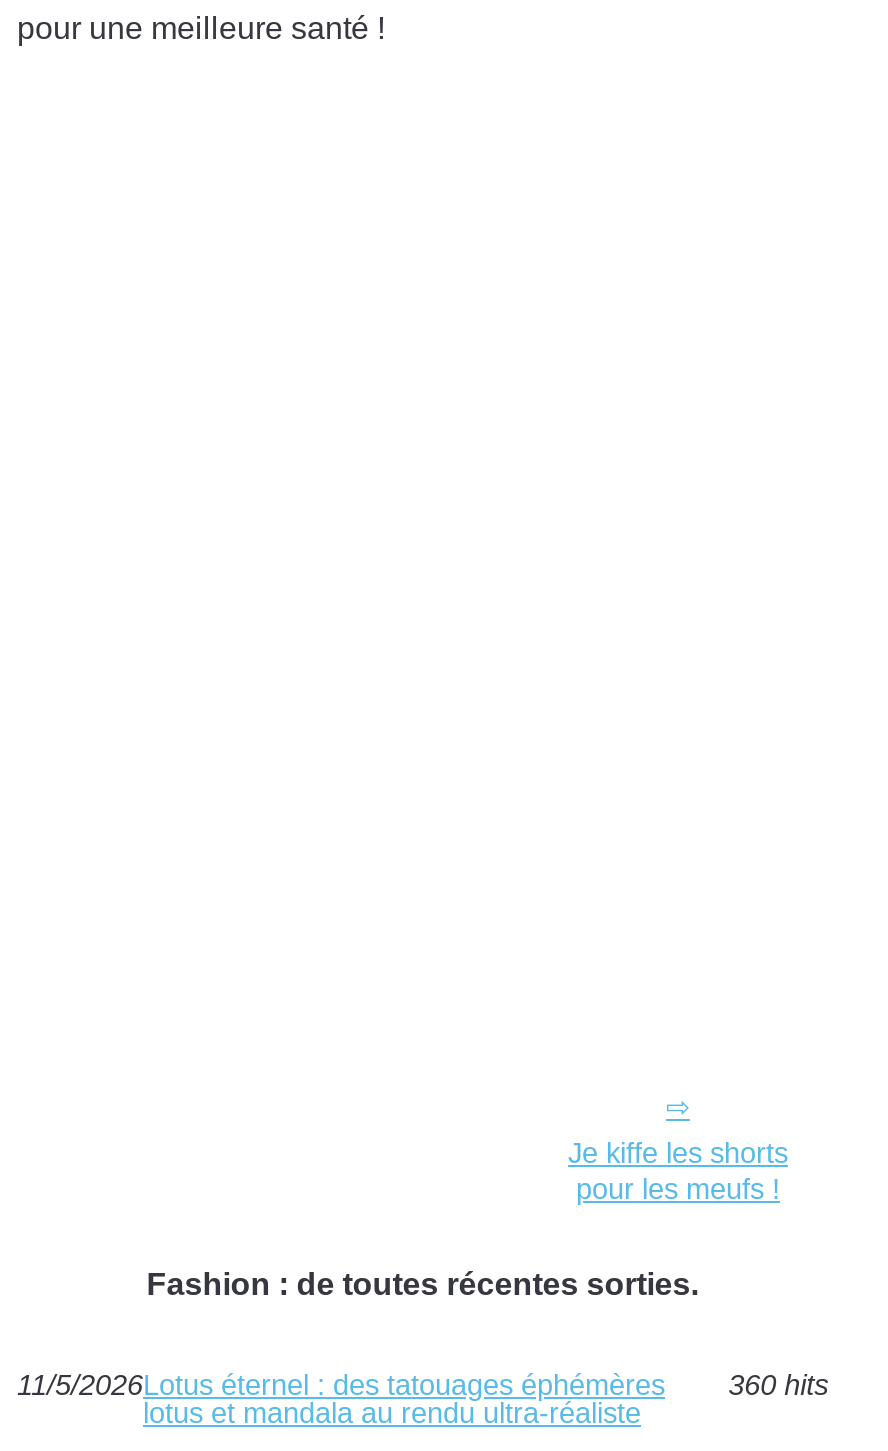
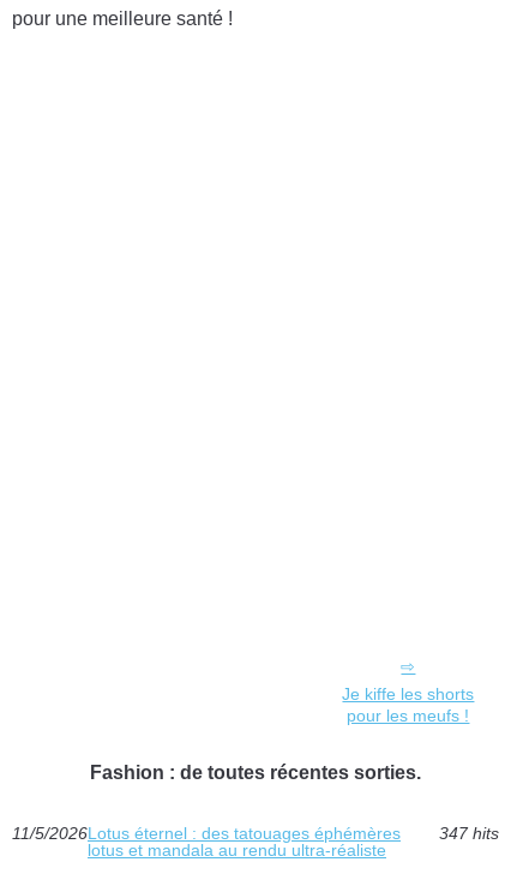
- 11/5/2026Lotus éternel : des tatouages éphémères 360 hits
+ 11/5/2026Lotus éternel : des tatouages éphémères 347 hits
